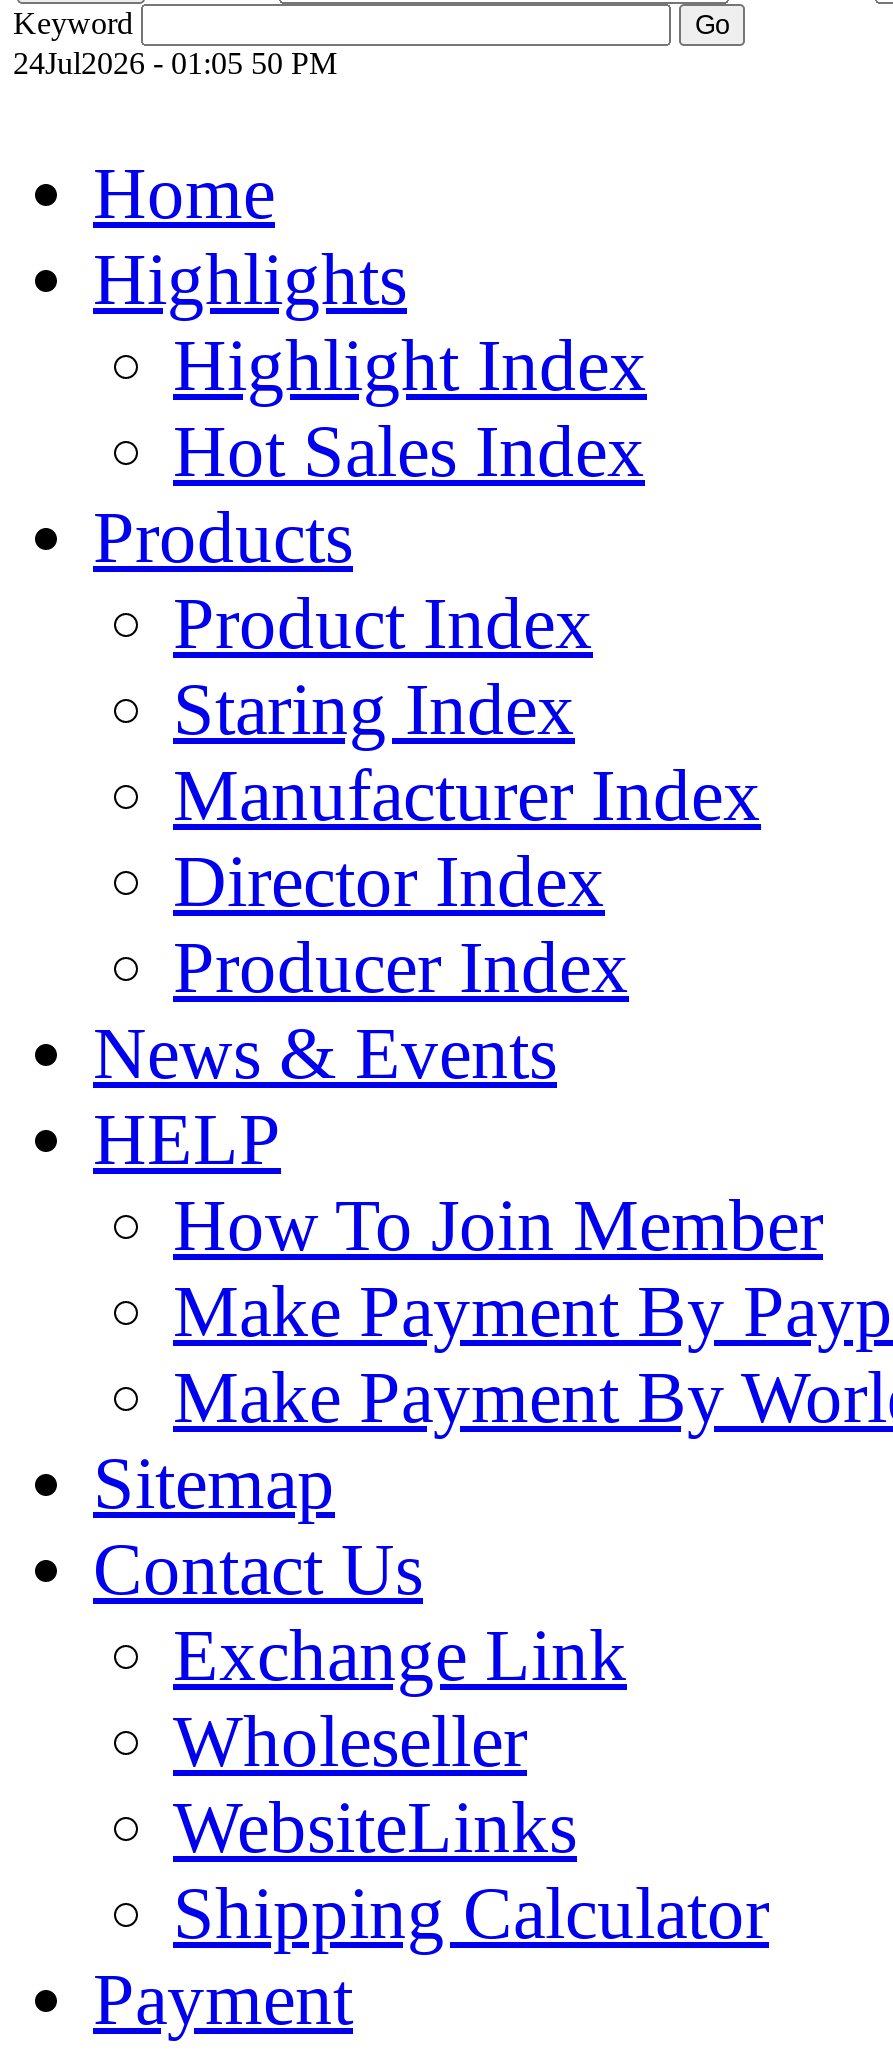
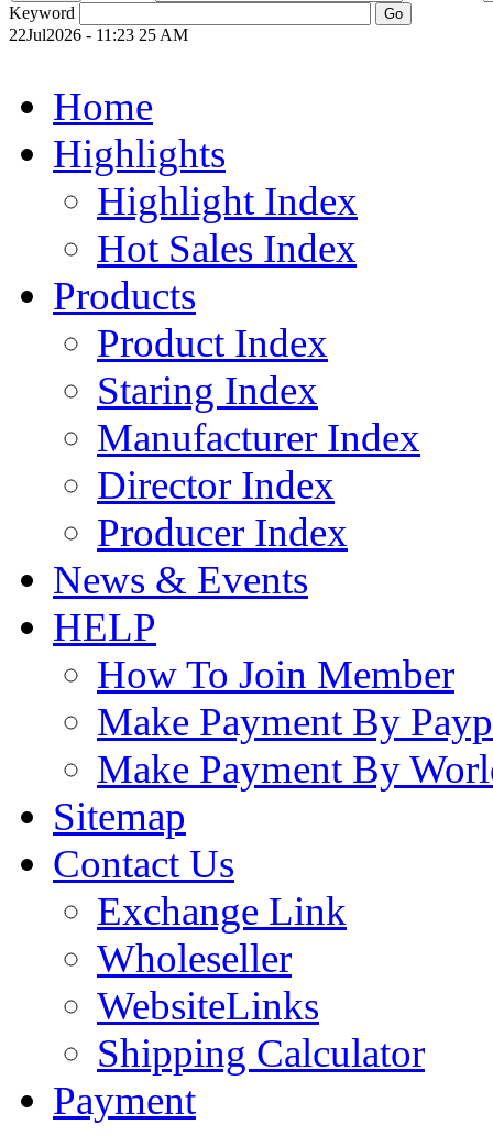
- 24Jul2026 - 01:05 50 PM
+ 22Jul2026 - 11:23 25 AM
